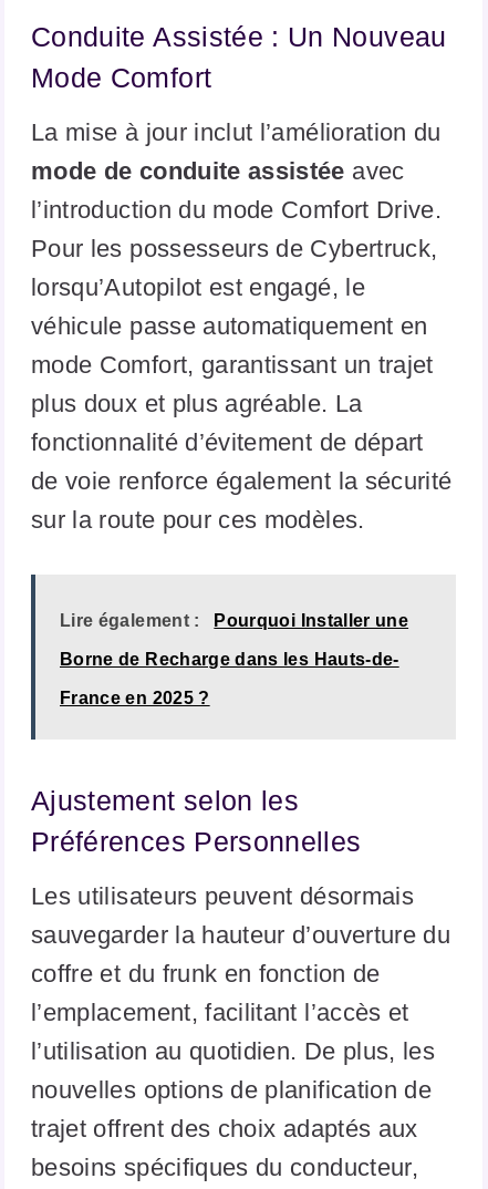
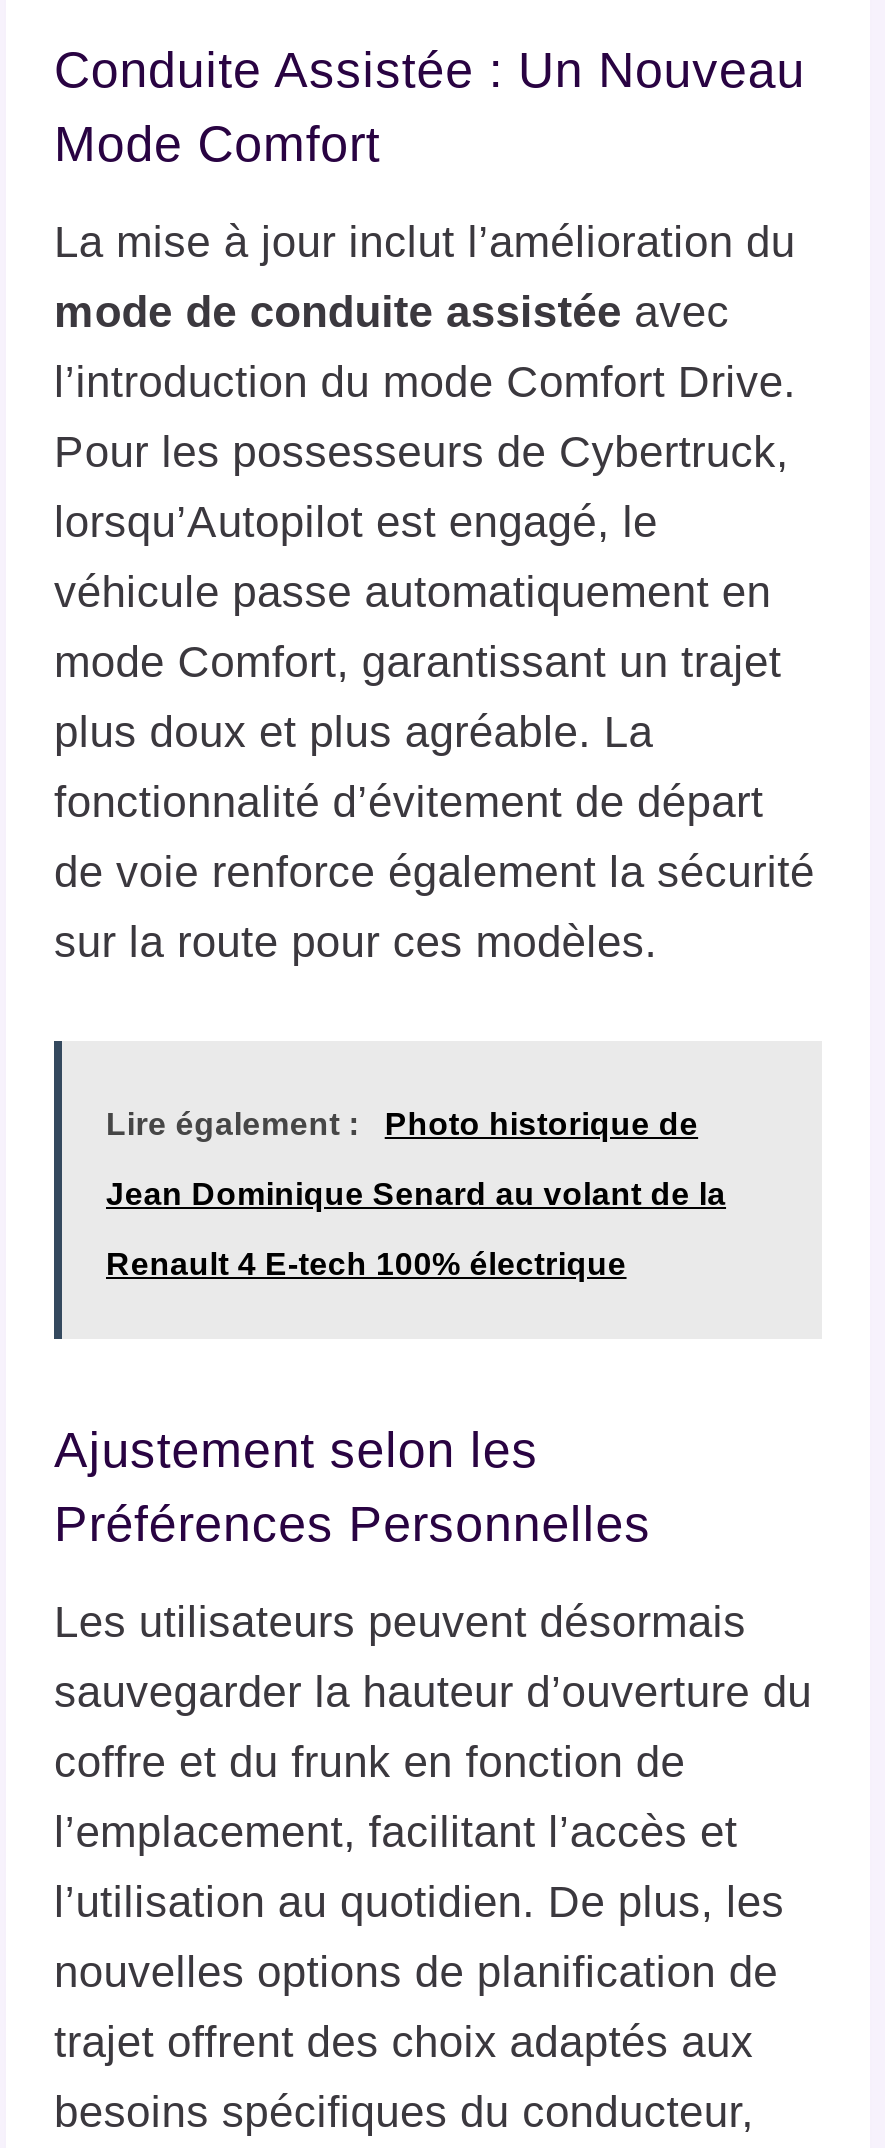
- Pourquoi Installer une
+ Photo historique de

- Borne de Recharge dans les Hauts-de-
+ Jean Dominique Senard au volant de la

- France en 2025 ?
+ Renault 4 E-tech 100% électrique
